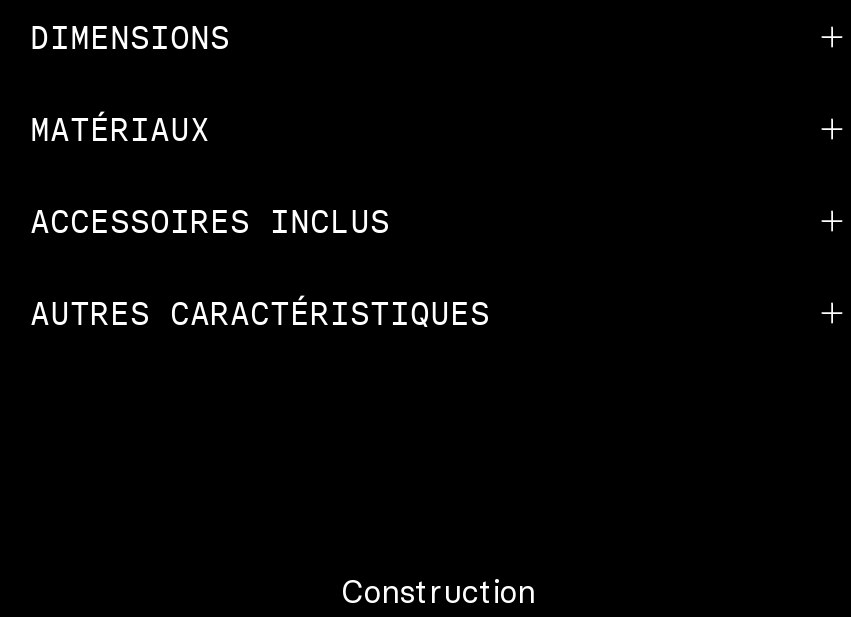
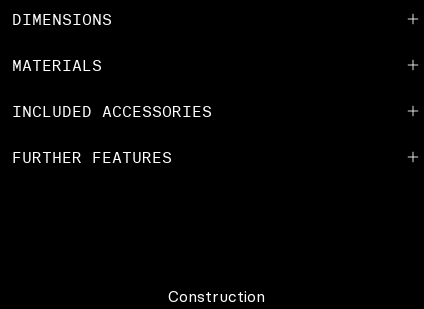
- MATÉRIAUX
+ MATERIALS

- ACCESSOIRES INCLUS
+ INCLUDED ACCESSORIES

- AUTRES CARACTÉRISTIQUES
+ FURTHER FEATURES
